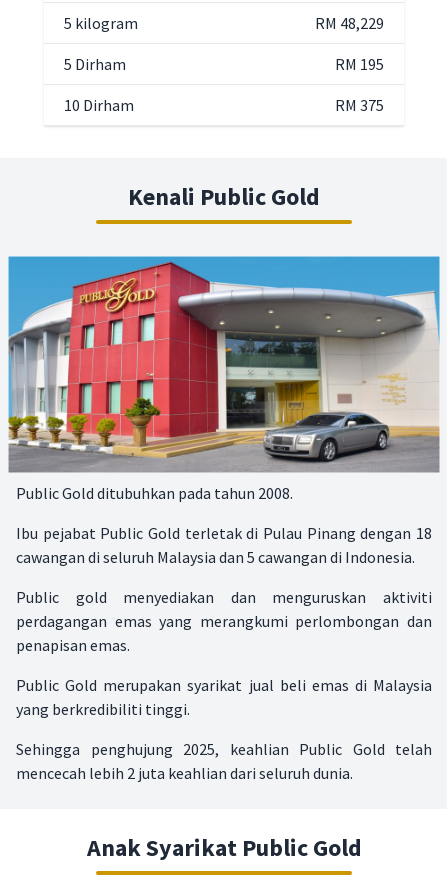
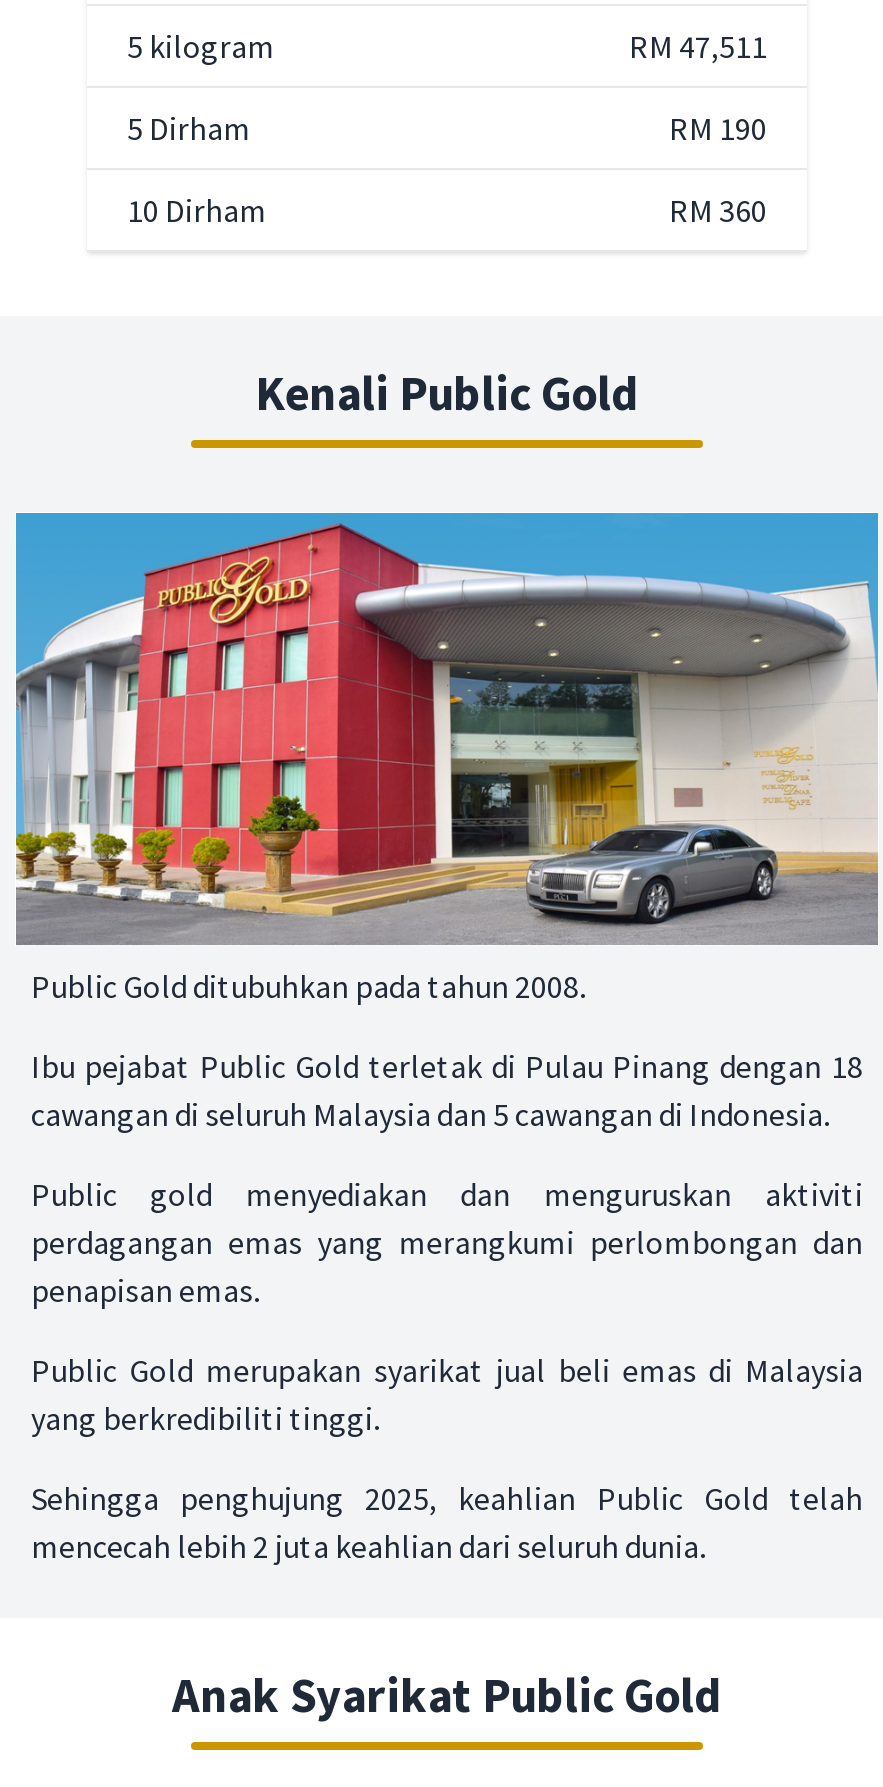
- RM 48,229
+ RM 47,511

- RM 195
+ RM 190

- RM 375
+ RM 360
